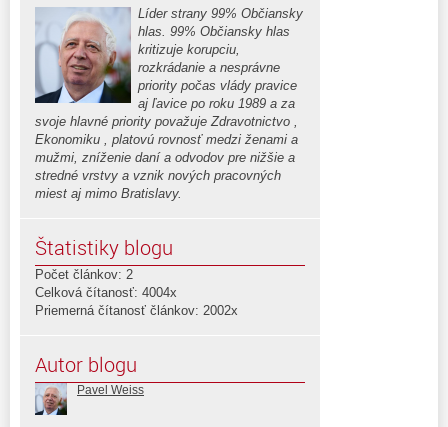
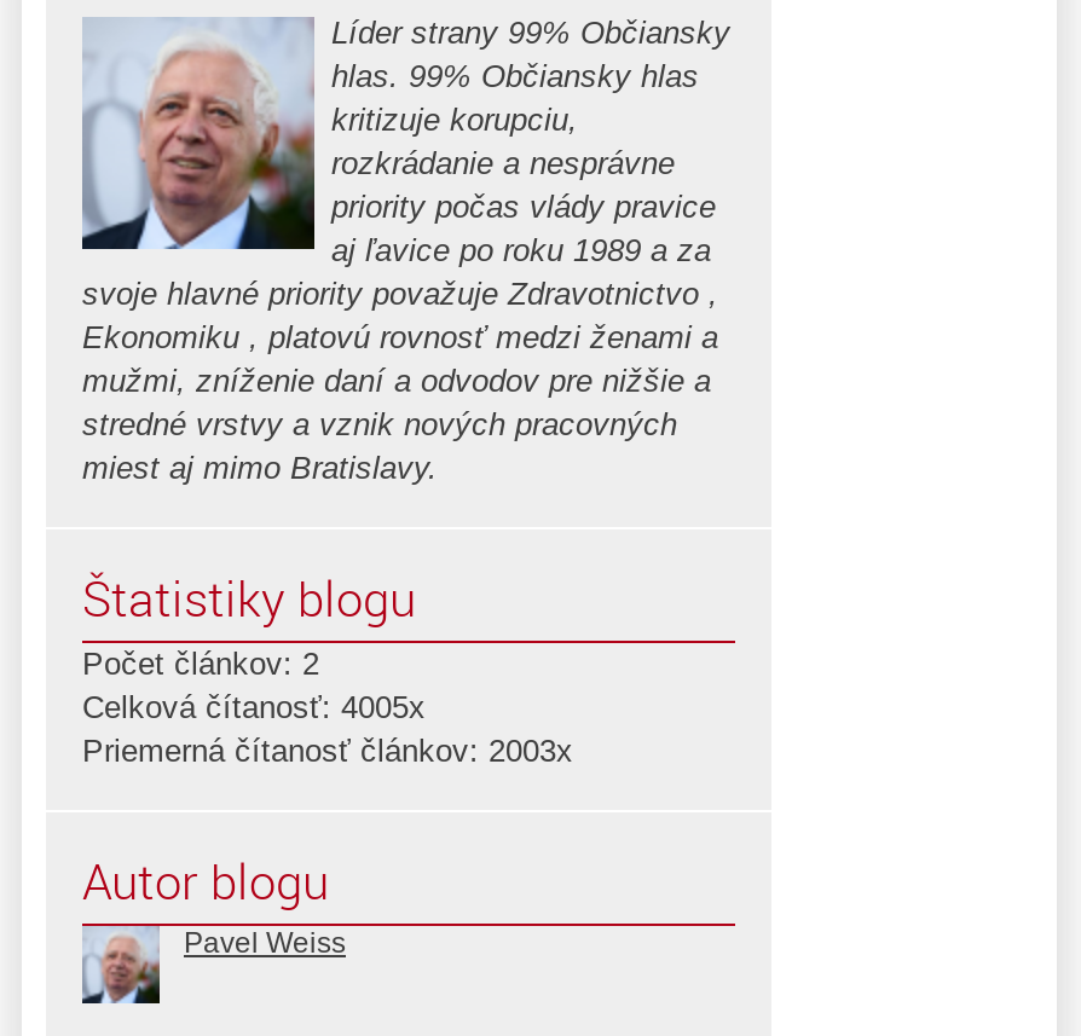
- Celková čítanosť: 4004x
+ Celková čítanosť: 4005x

- Priemerná čítanosť článkov: 2002x
+ Priemerná čítanosť článkov: 2003x
